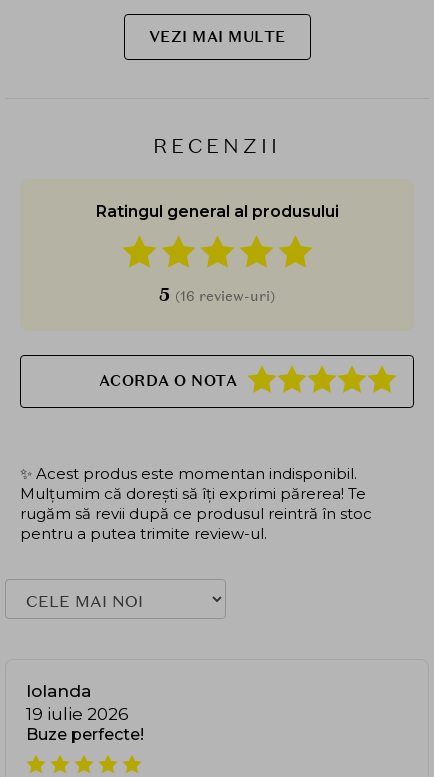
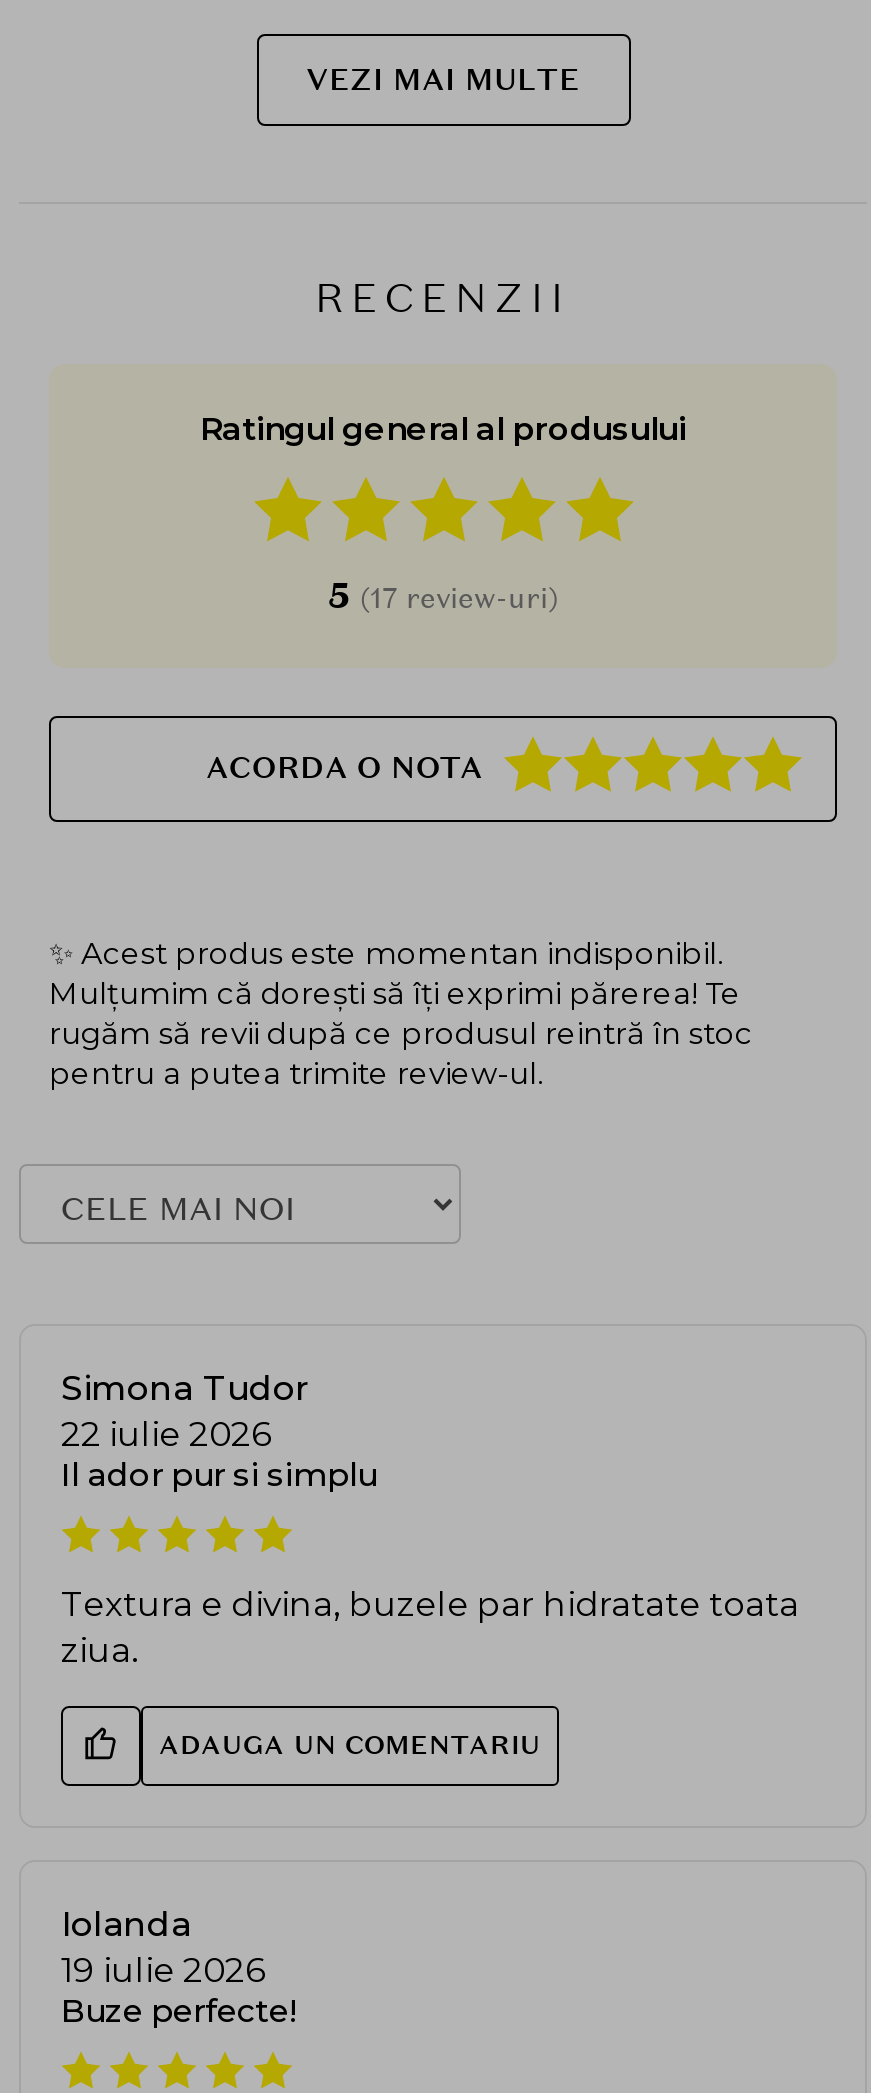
- 5 (16 review-uri)
+ 5 (17 review-uri)

+ Simona Tudor
+ 22 iulie 2026
+ Il ador pur si simplu
+ Textura e divina, buzele par hidratate toata
+ ziua.
+ ADAUGA UN COMENTARIU
